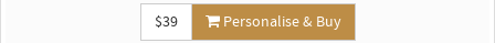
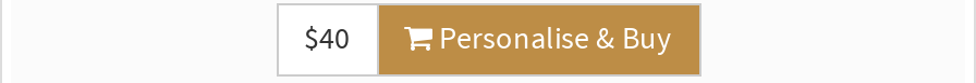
- $39
+ $40
